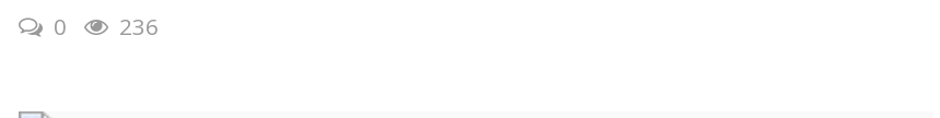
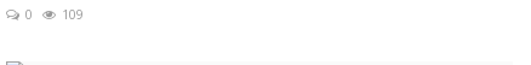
- 0 236
+ 0 109
